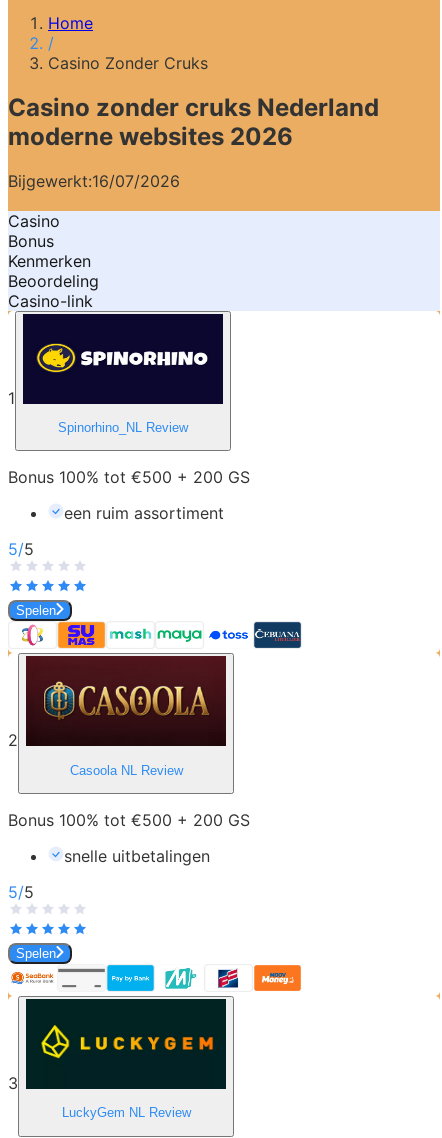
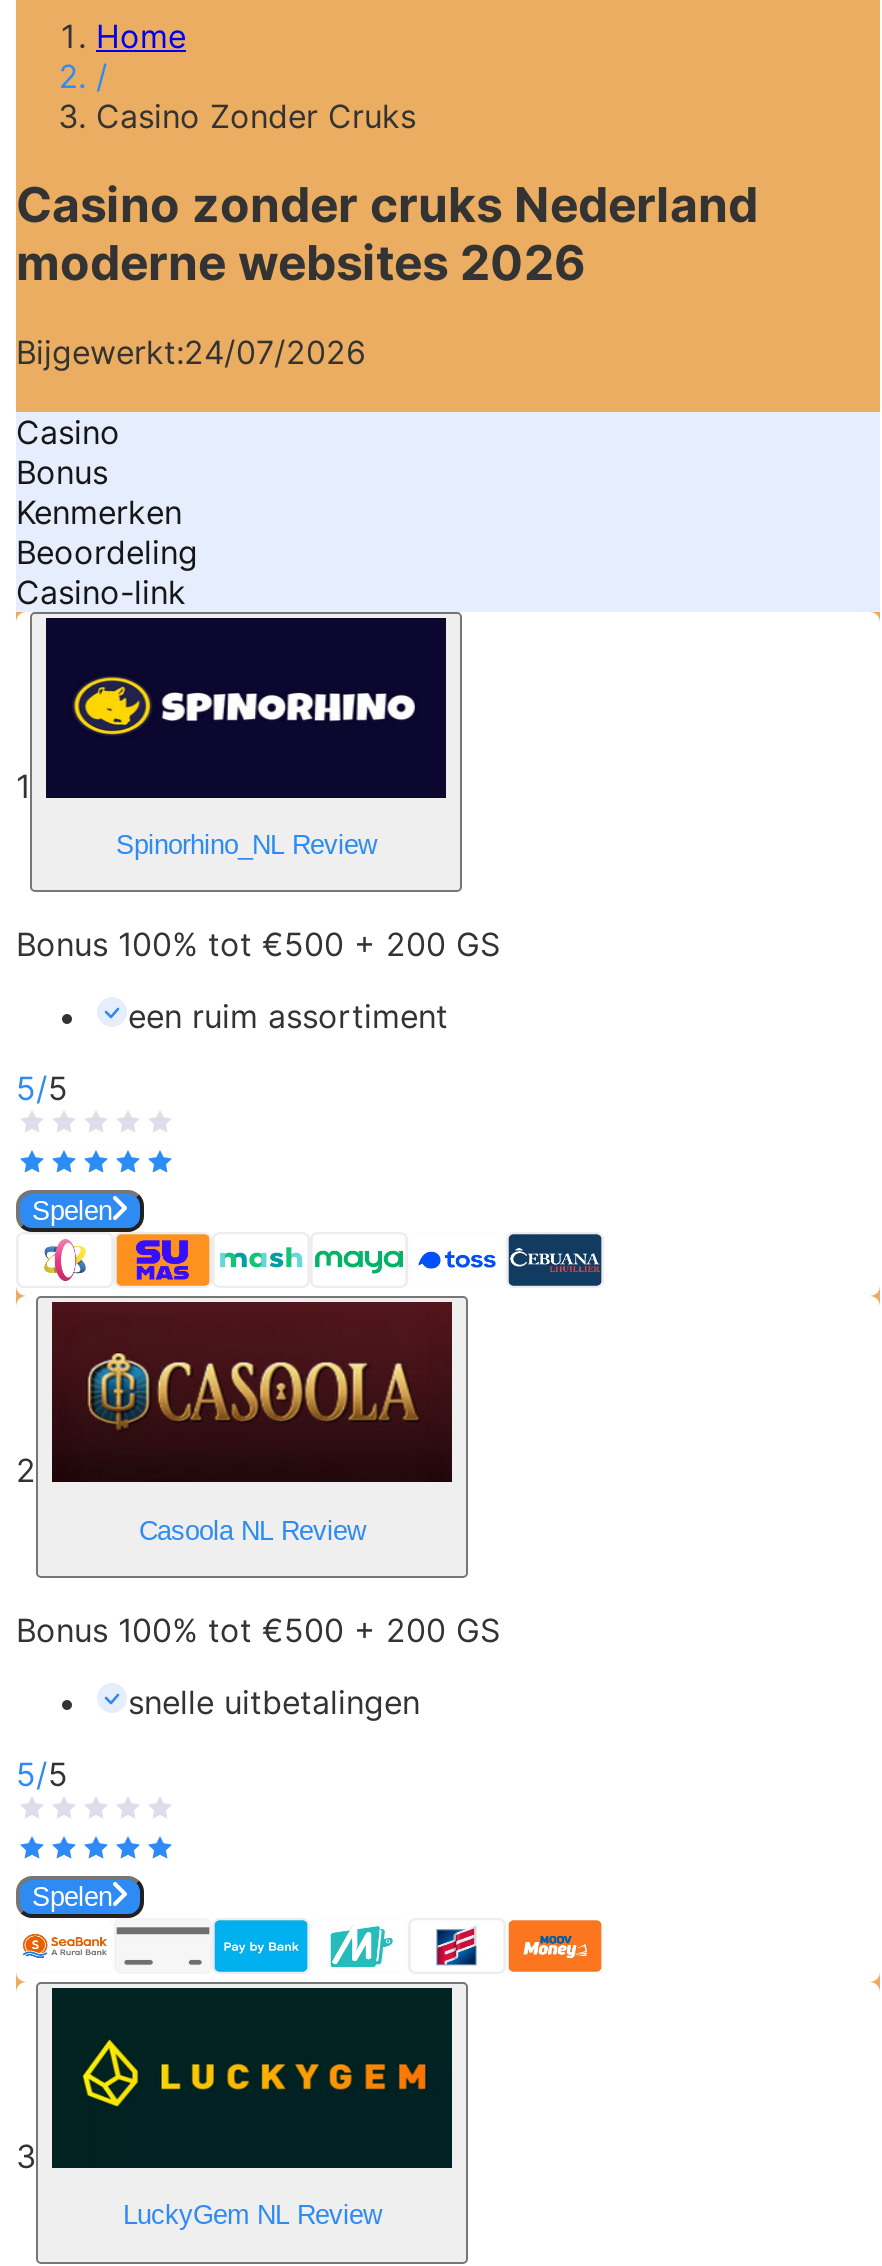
- Bijgewerkt:16/07/2026
+ Bijgewerkt:24/07/2026
